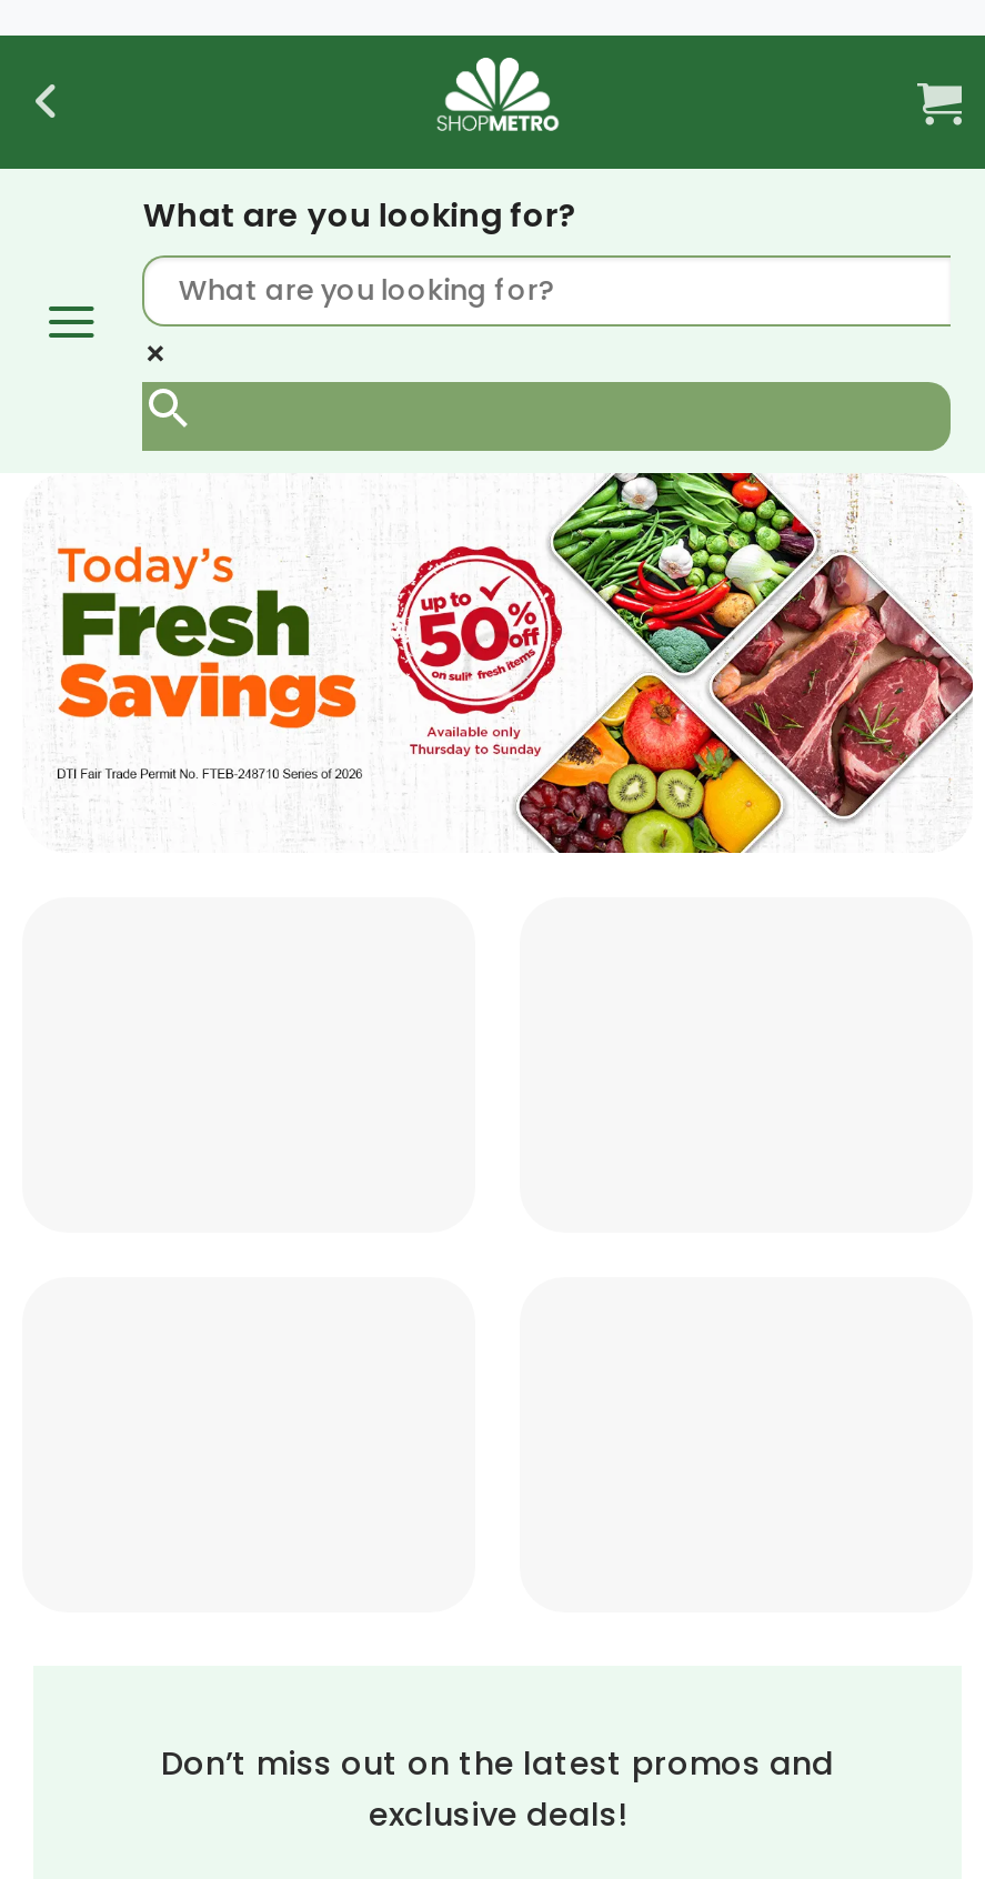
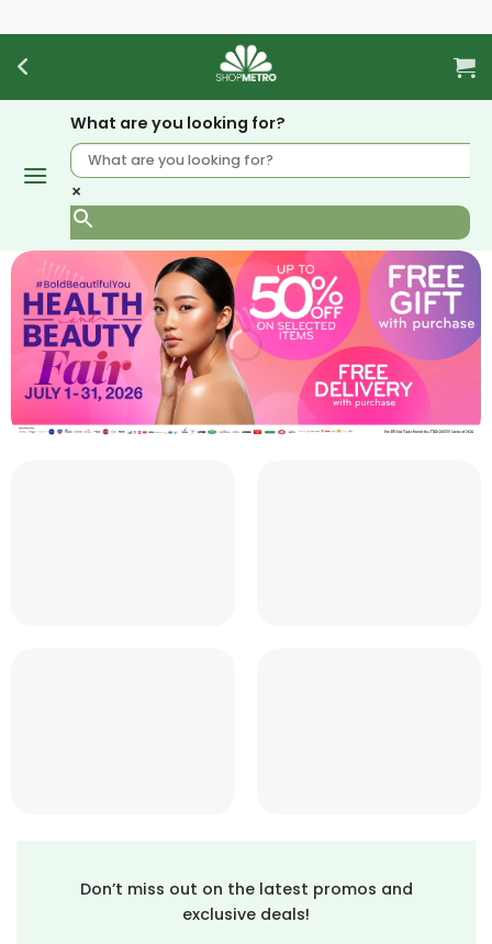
- [image]
+ [image]
